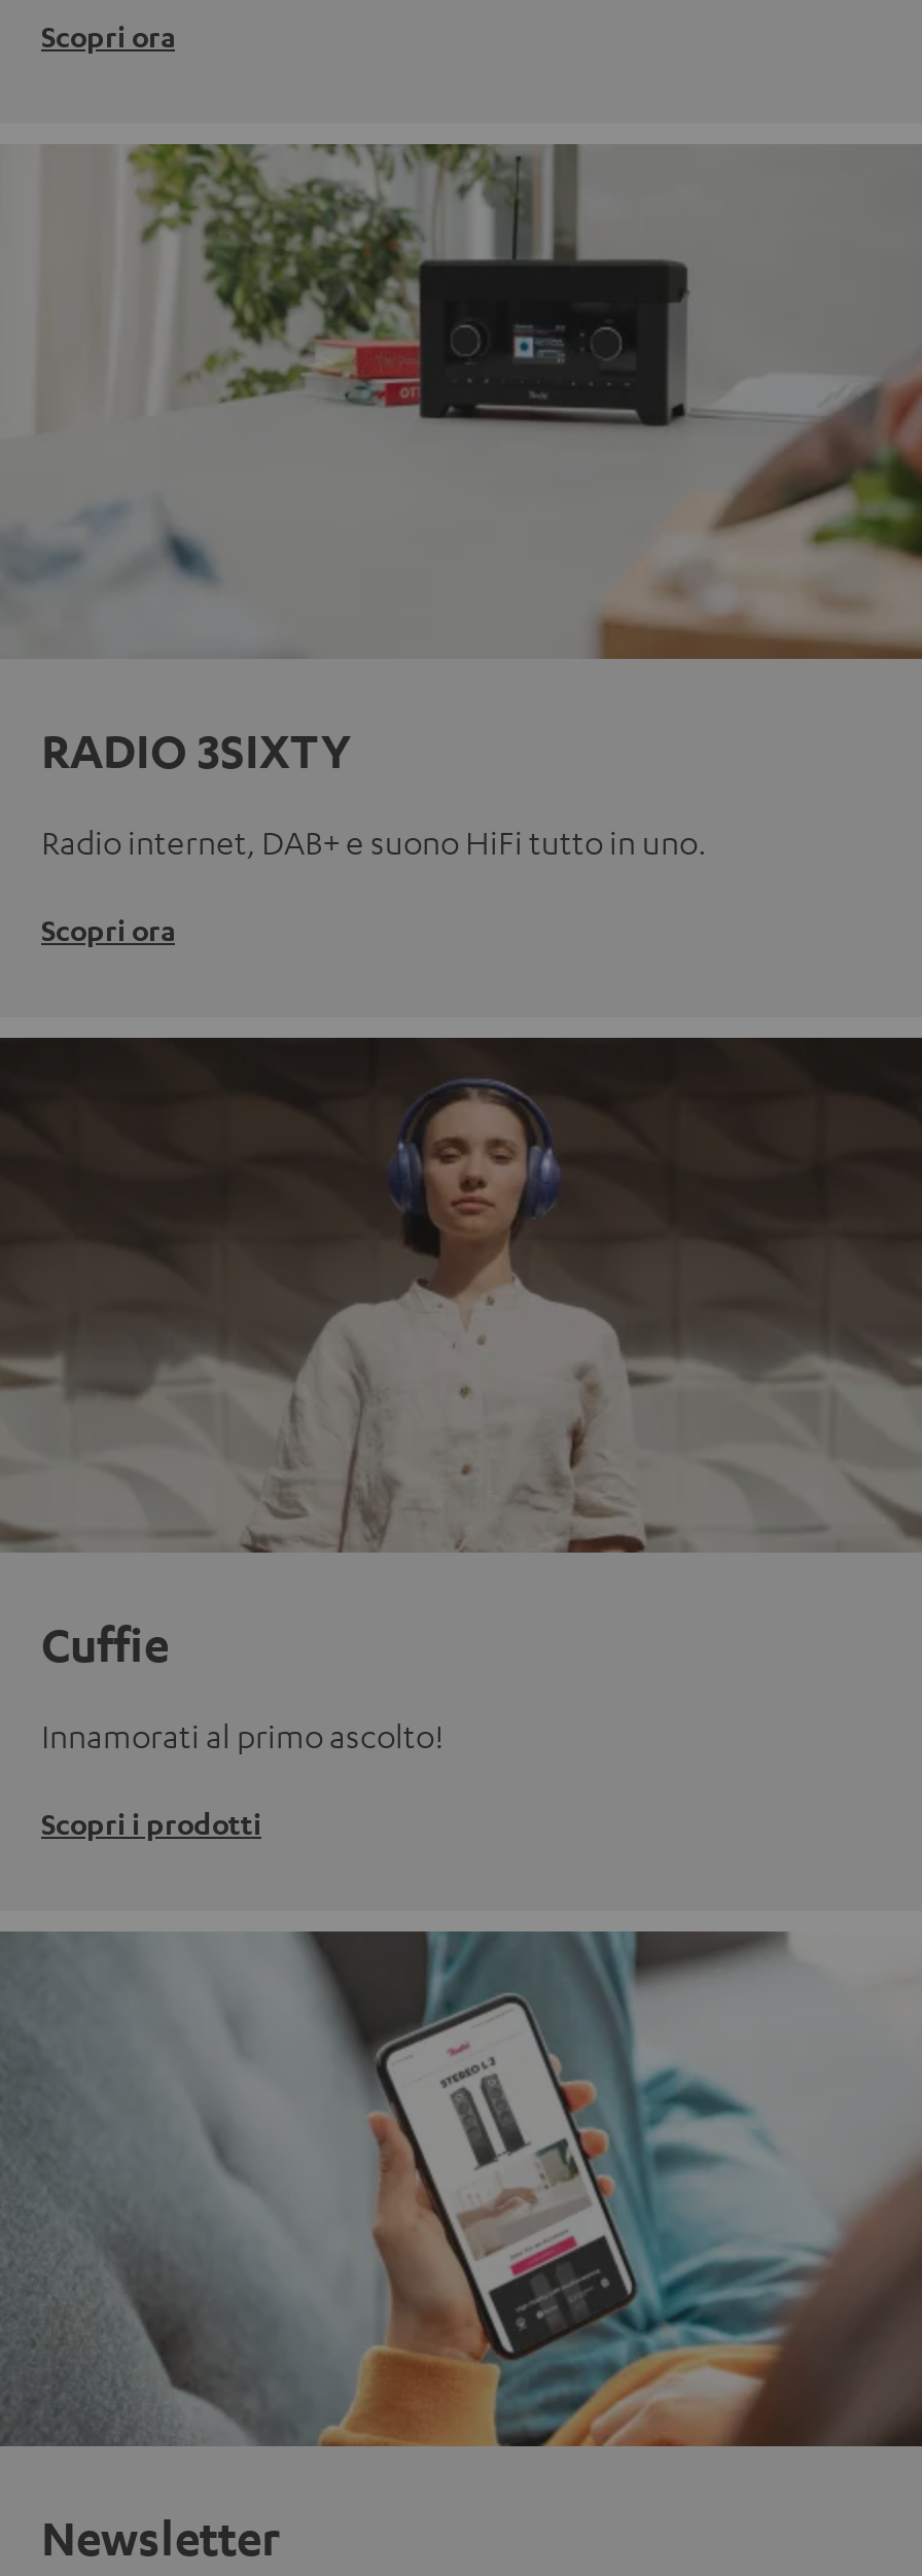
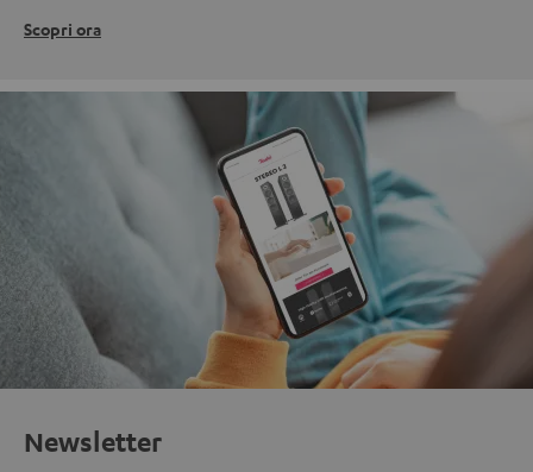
- [image]
- RADIO 3SIXTY
- Radio internet, DAB+ e suono HiFi tutto in uno.
- Scopri ora

- [image]
- Cuffie
- Innamorati al primo ascolto!
- Scopri i prodotti
